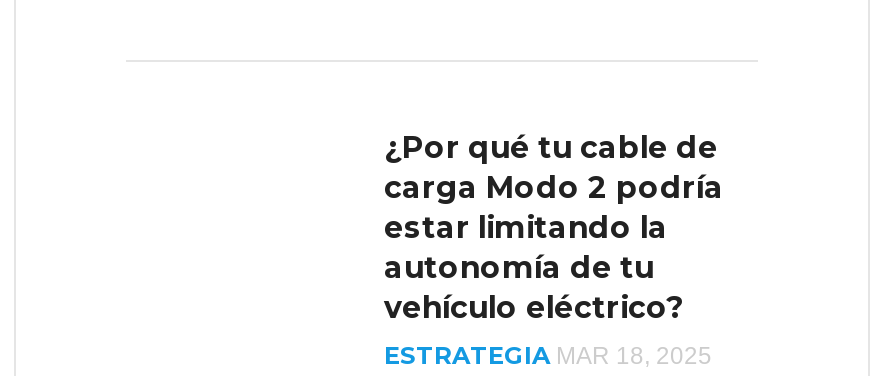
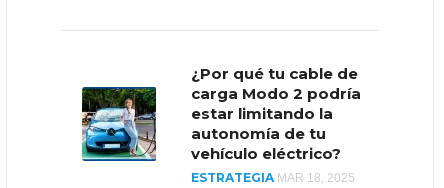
+ [image]
